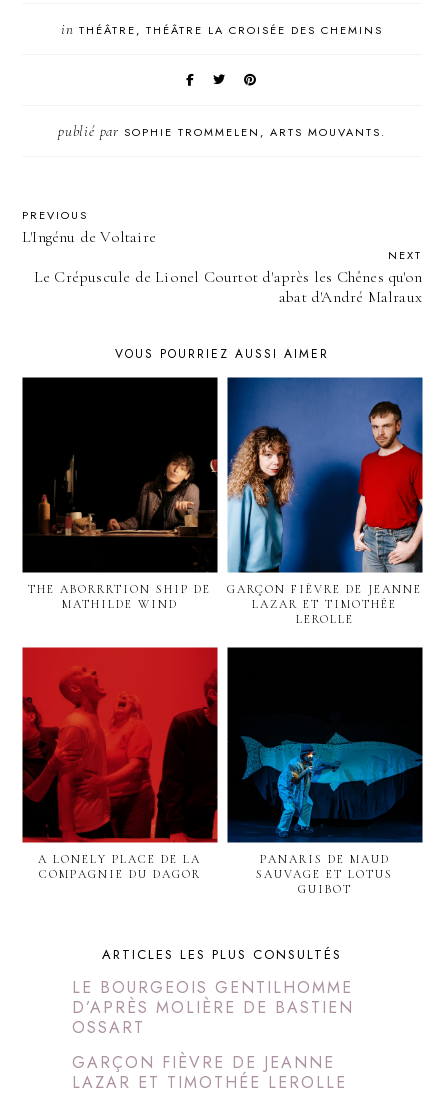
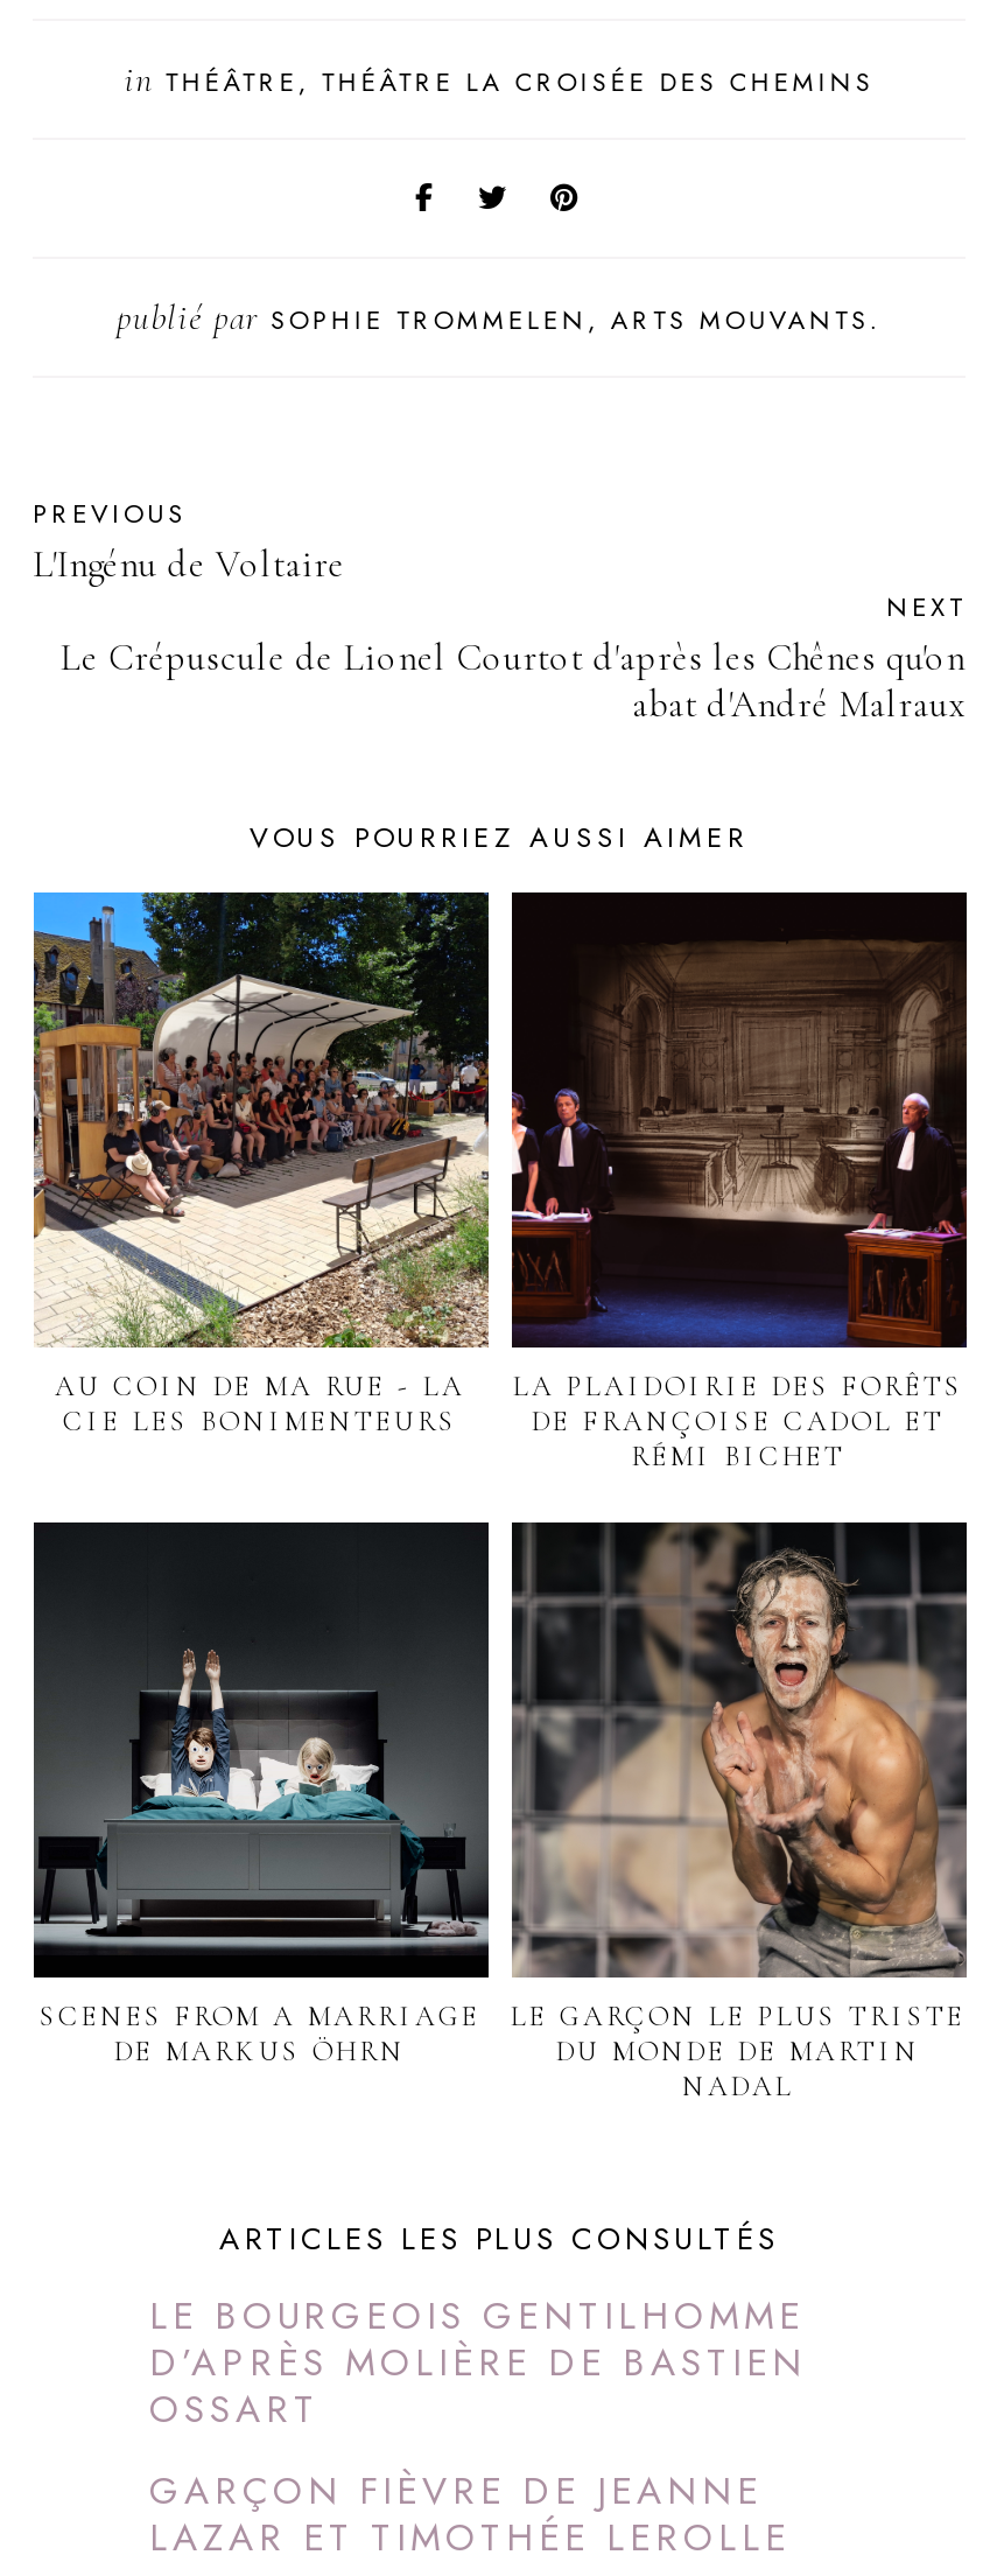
- [image]
- THE ABORRRTION SHIP DE
- MATHILDE WIND
+ [image]
+ AU COIN DE MA RUE - LA
+ CIE LES BONIMENTEURS

- [image]
- GARÇON FIÈVRE DE JEANNE
- LAZAR ET TIMOTHÉE
- LEROLLE
+ [image]
+ LA PLAIDOIRIE DES FORÊTS
+ DE FRANÇOISE CADOL ET
+ RÉMI BICHET

- [image]
- A LONELY PLACE DE LA
- COMPAGNIE DU DAGOR
+ [image]
+ SCENES FROM A MARRIAGE
+ DE MARKUS ÖHRN

- [image]
- PANARIS DE MAUD
- SAUVAGE ET LOTUS
- GUIBOT
+ [image]
+ LE GARÇON LE PLUS TRISTE
+ DU MONDE DE MARTIN
+ NADAL
